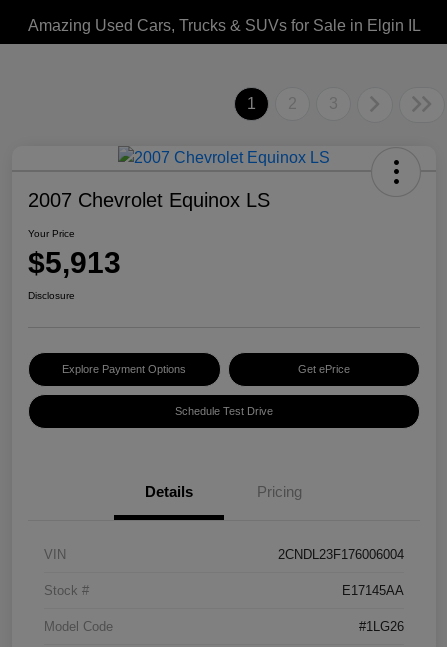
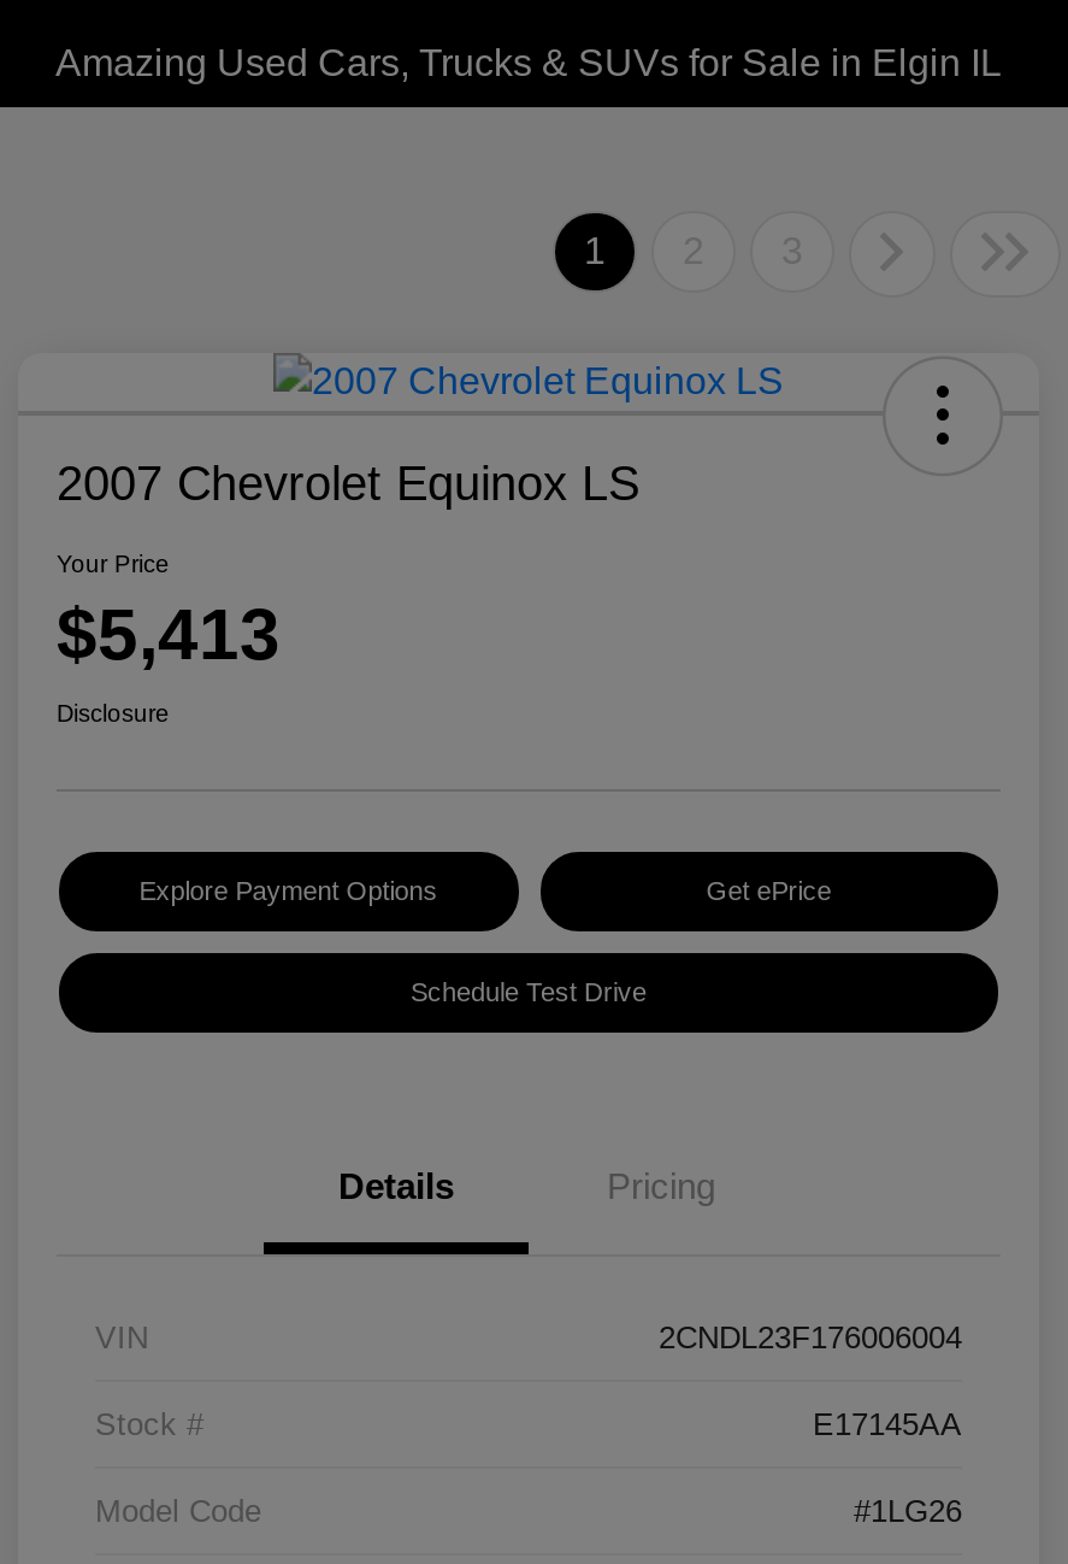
- $5,913
+ $5,413
